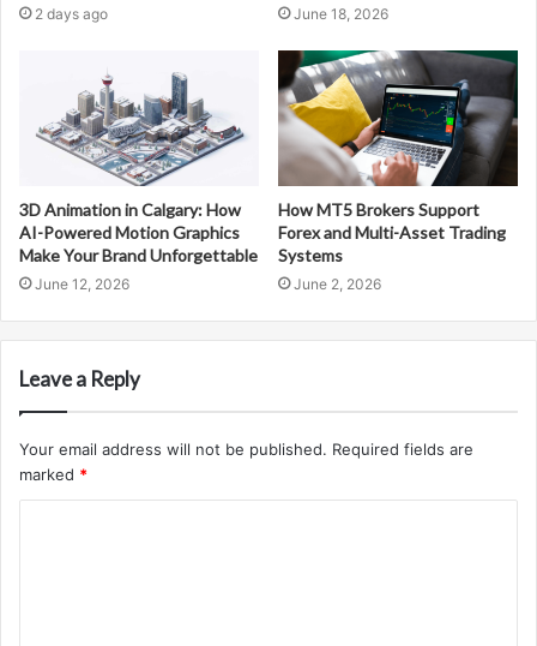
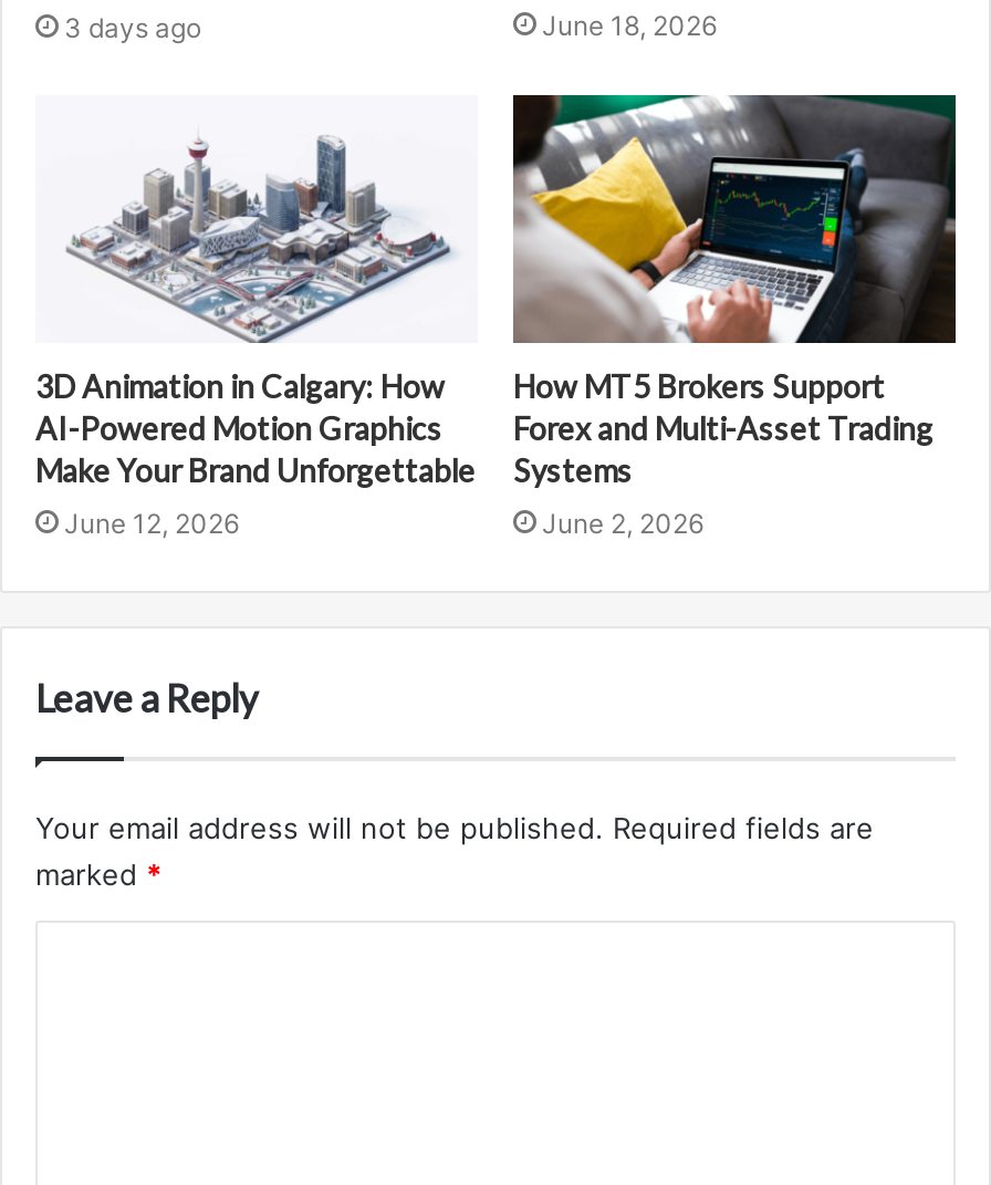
- 2 days ago
+ 3 days ago
